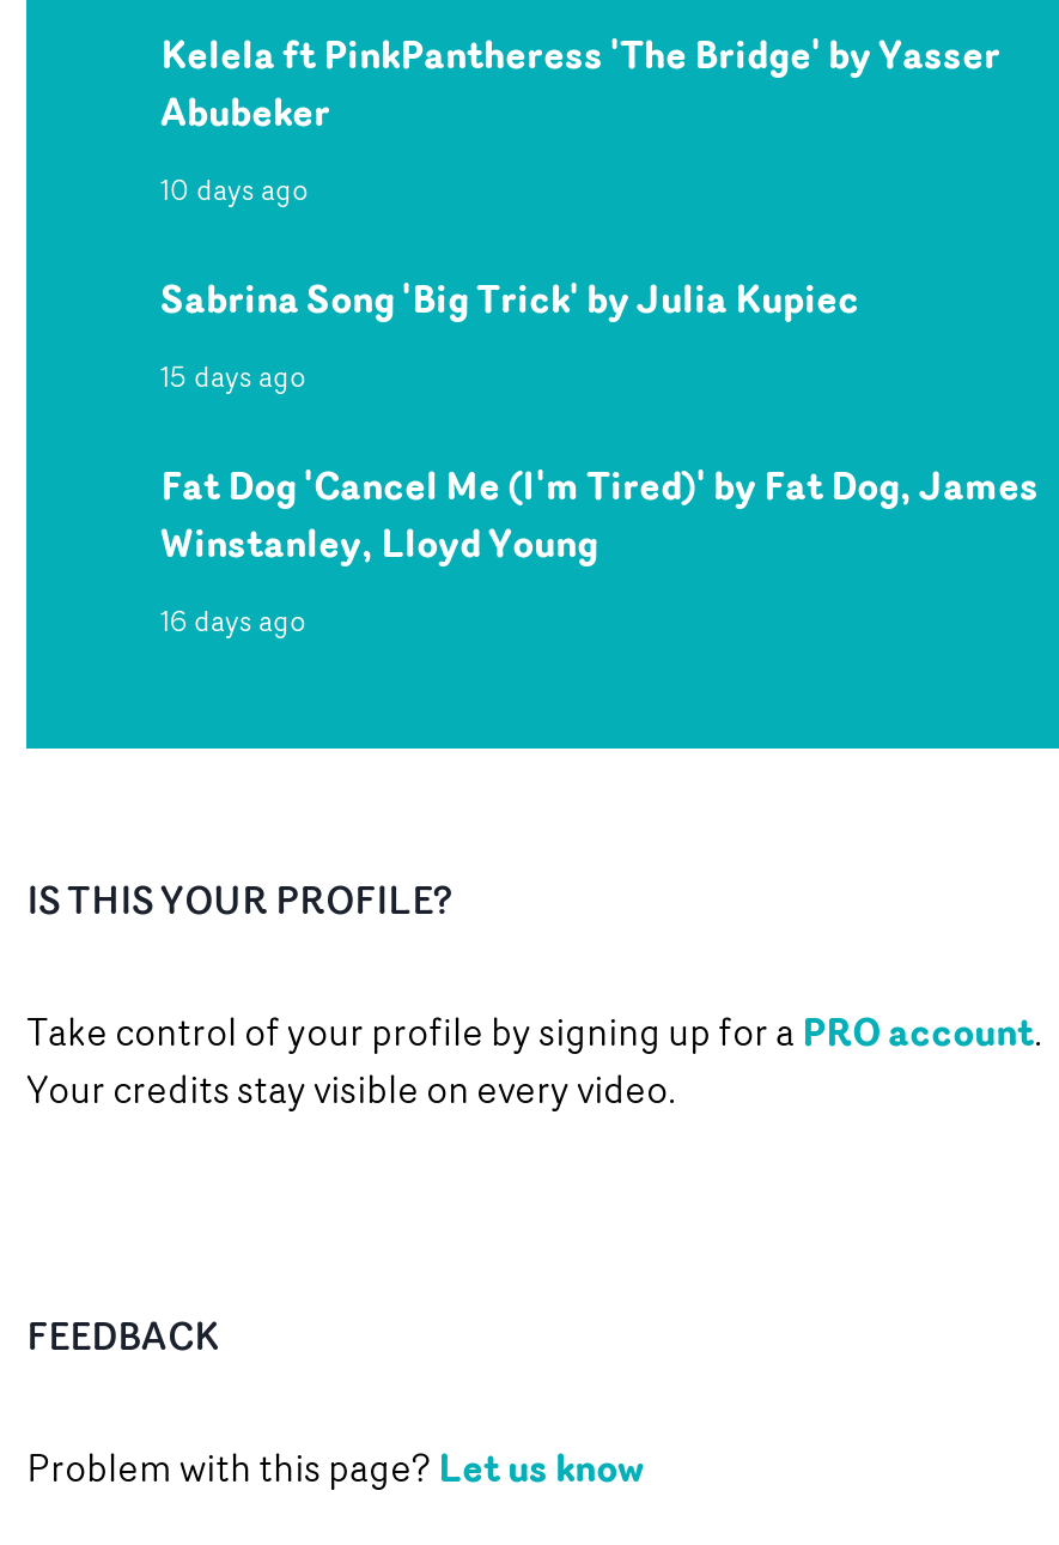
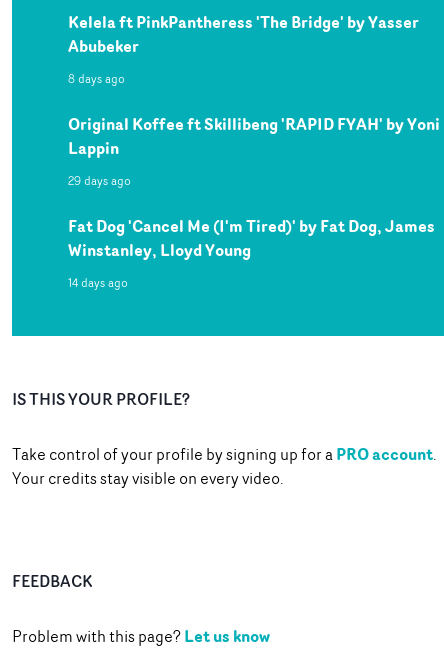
- 10 days ago
+ 8 days ago

- Sabrina Song 'Big Trick' by Julia Kupiec
+ Original Koffee ft Skillibeng 'RAPID FYAH' by Yoni
+ Lappin

- 15 days ago
+ 29 days ago

- 16 days ago
+ 14 days ago
